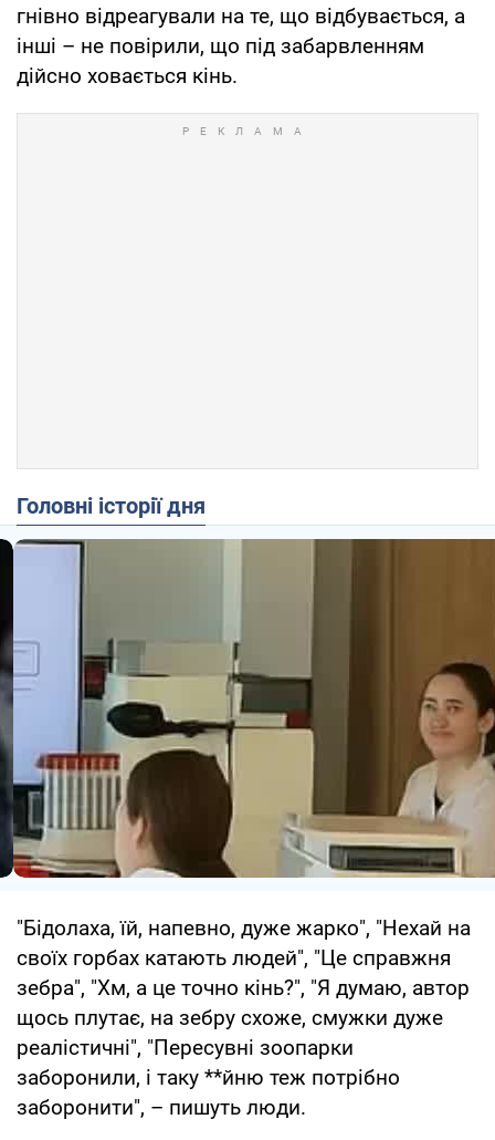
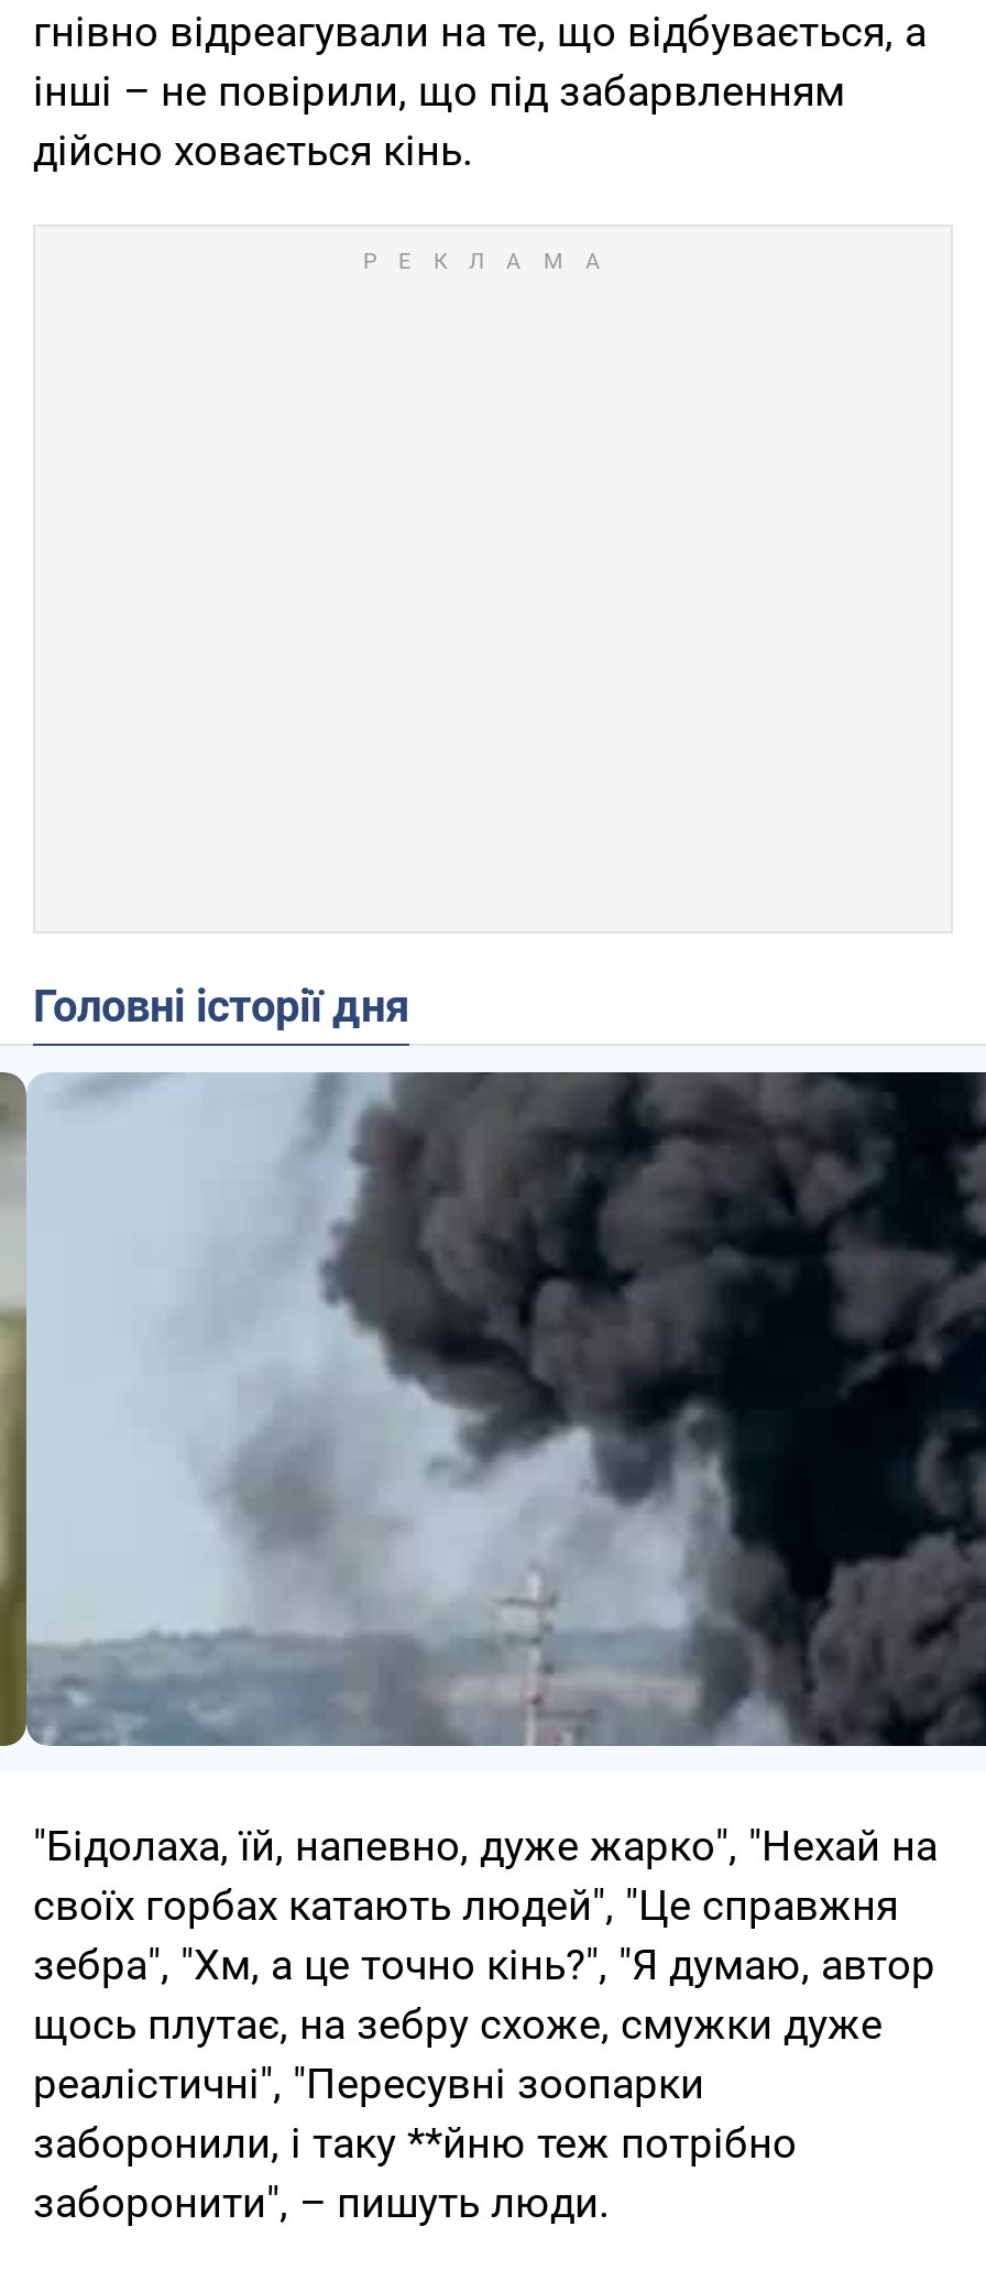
- [image]
+ [image]
